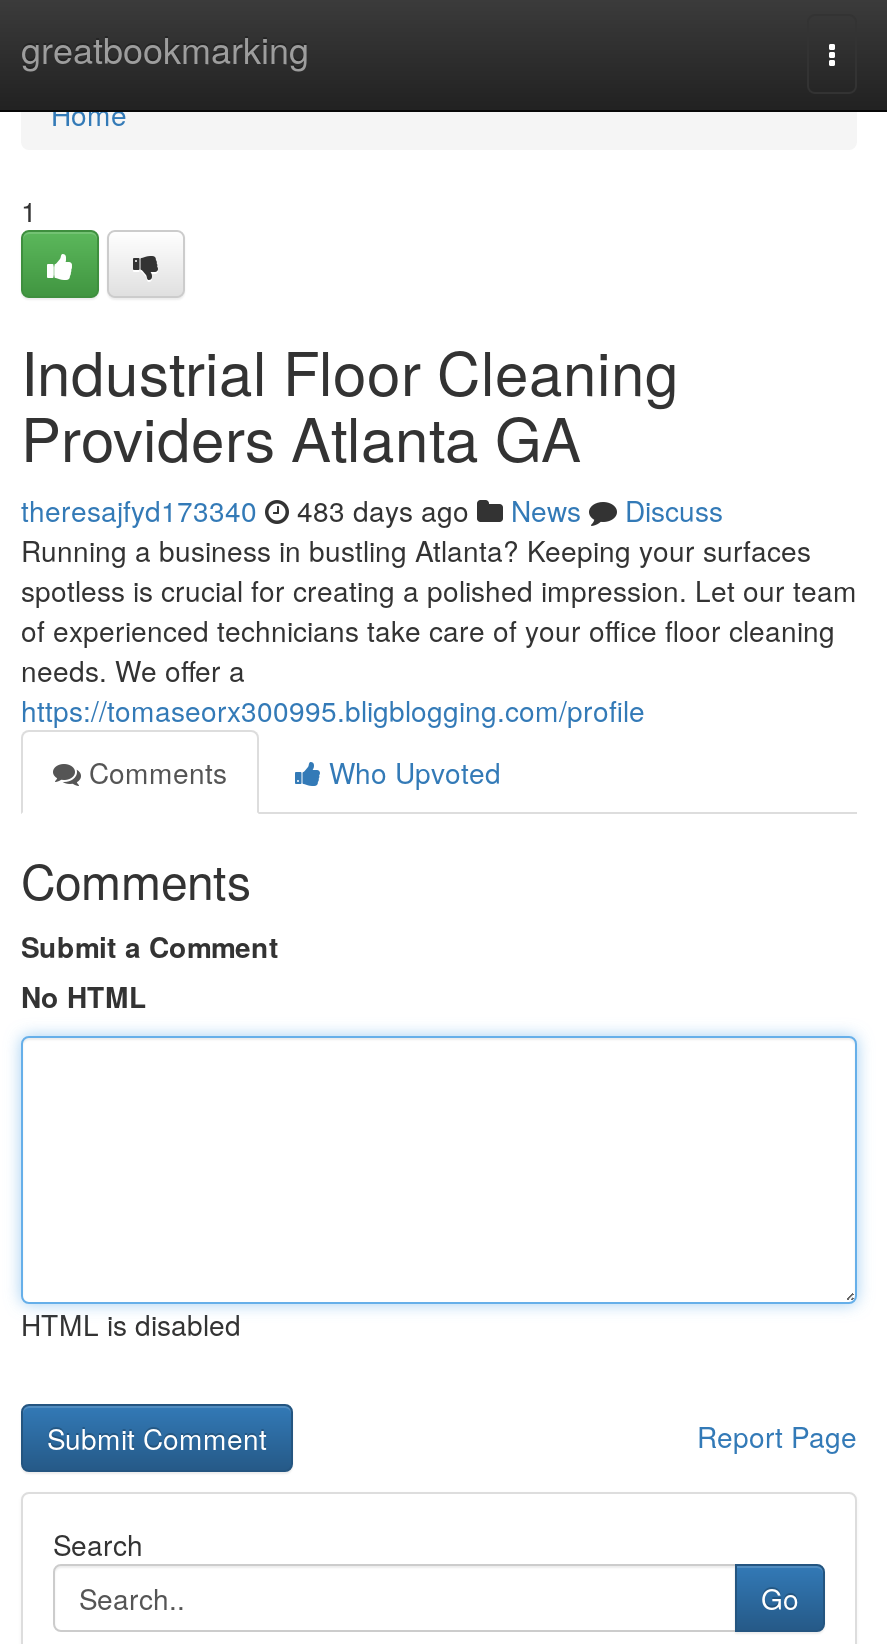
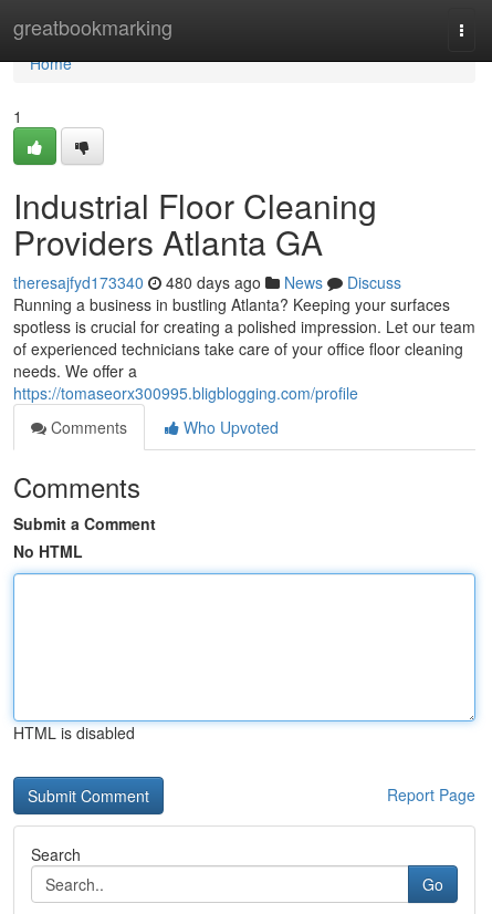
- theresajfyd173340 483 days ago News Discuss
+ theresajfyd173340 480 days ago News Discuss
